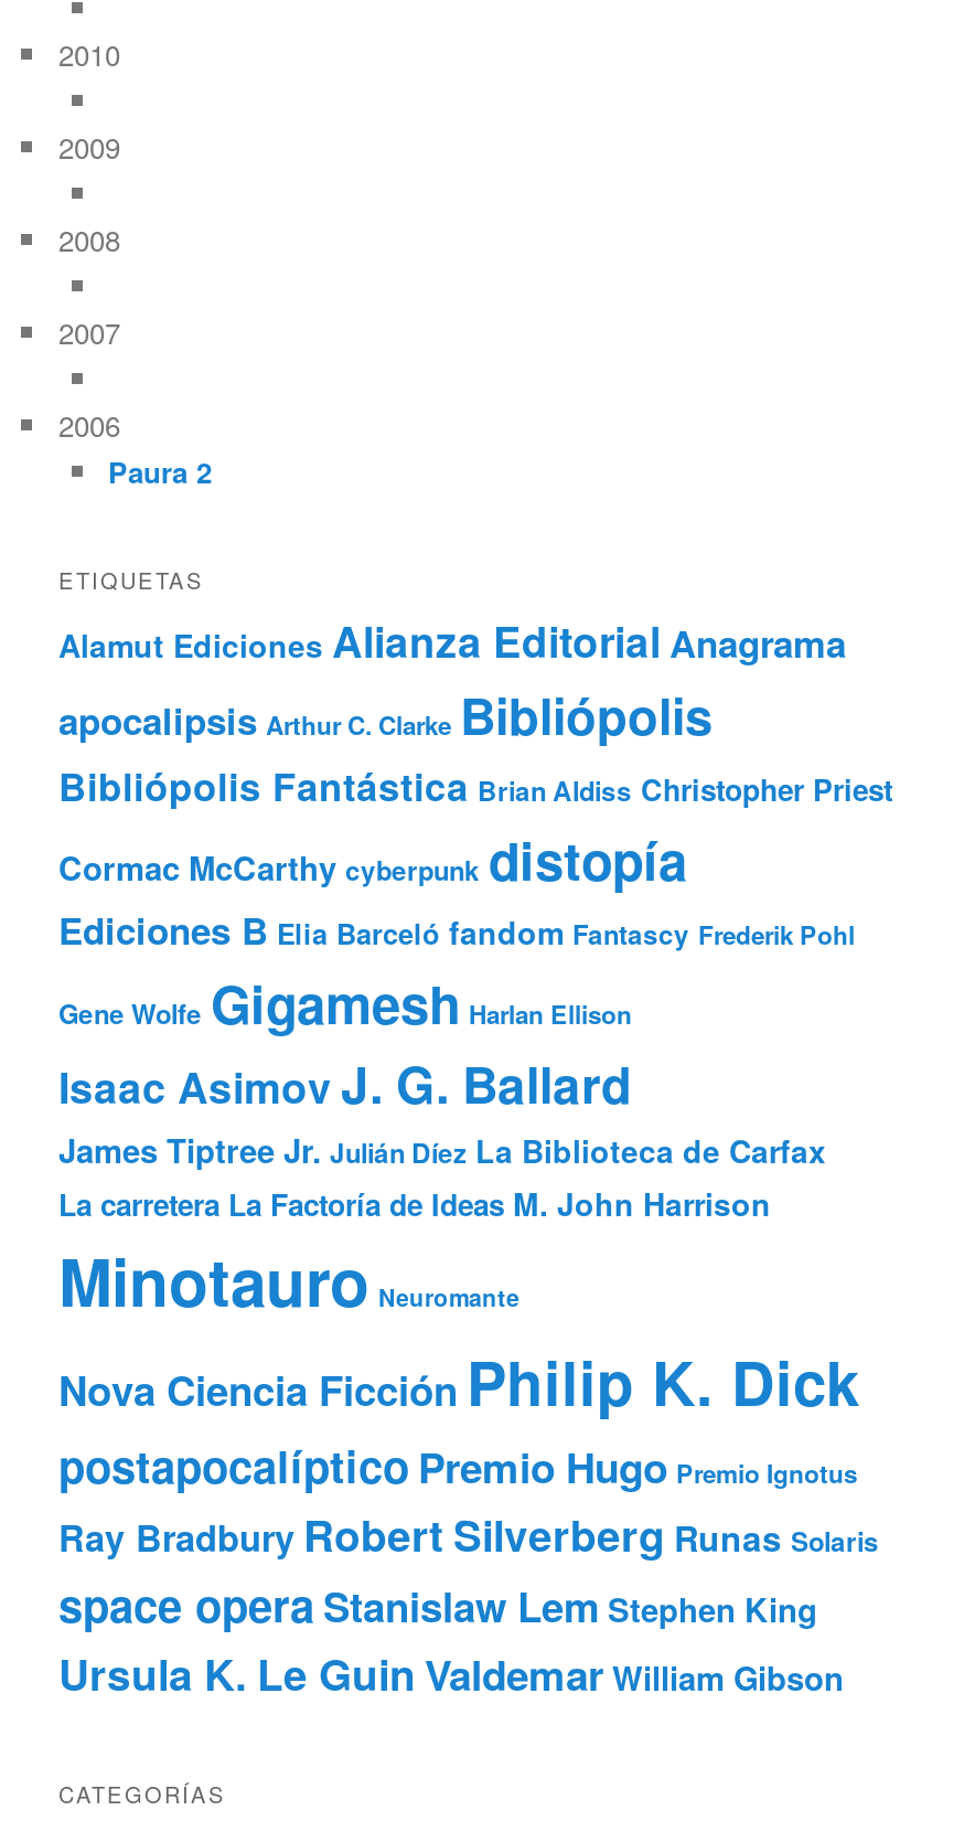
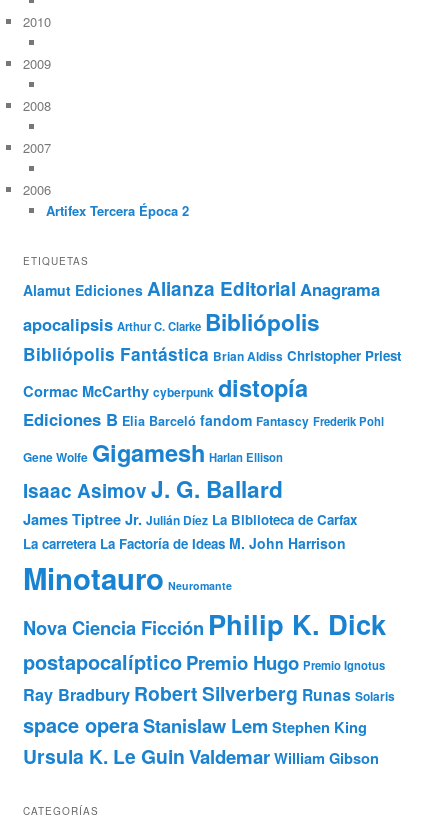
- Paura 2
+ Artifex Tercera Época 2
